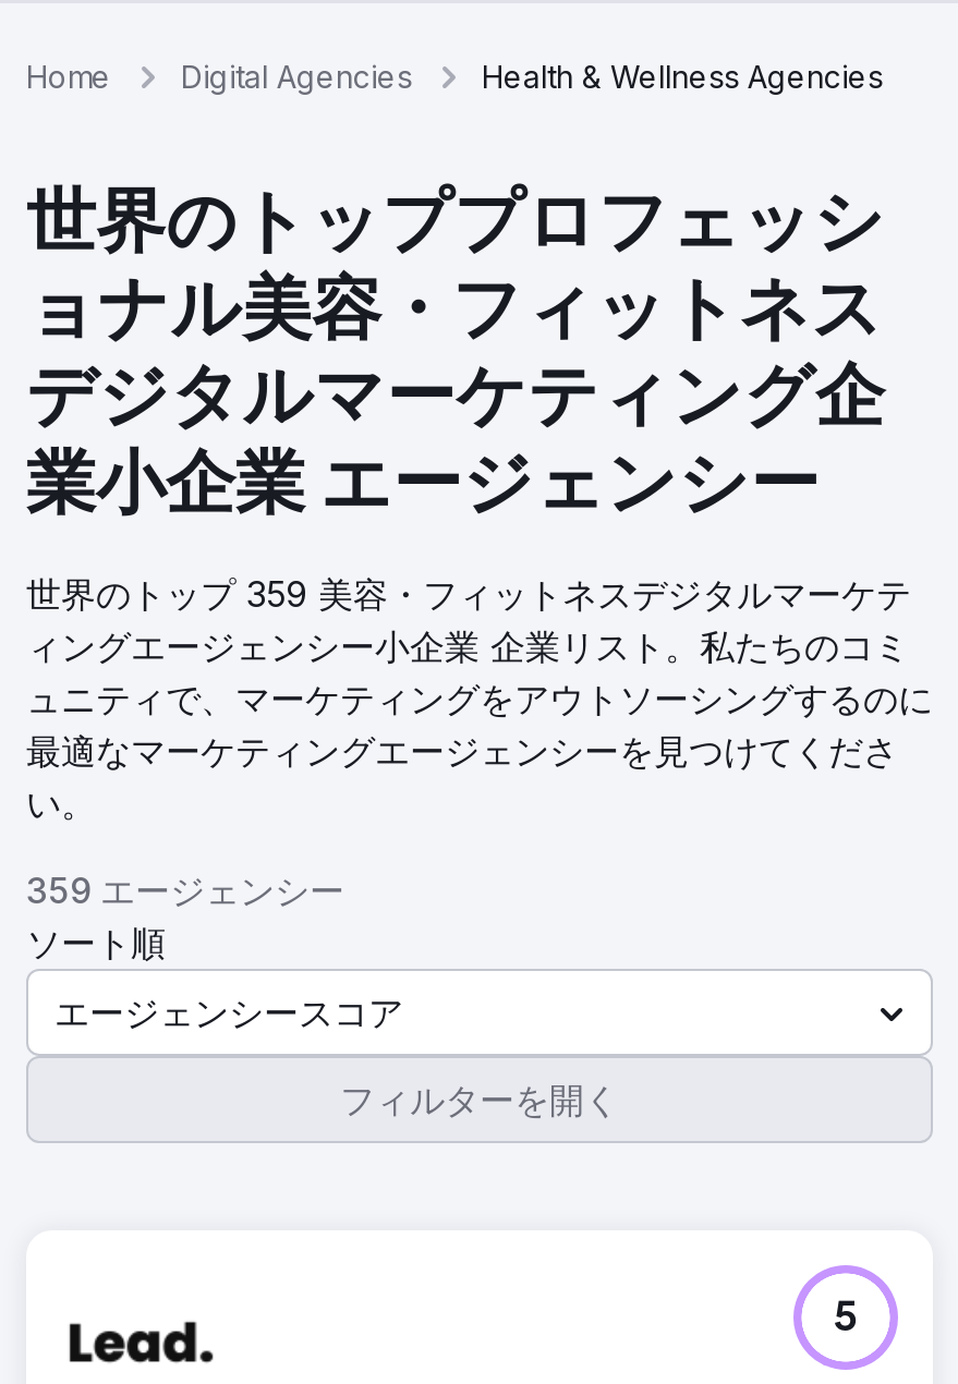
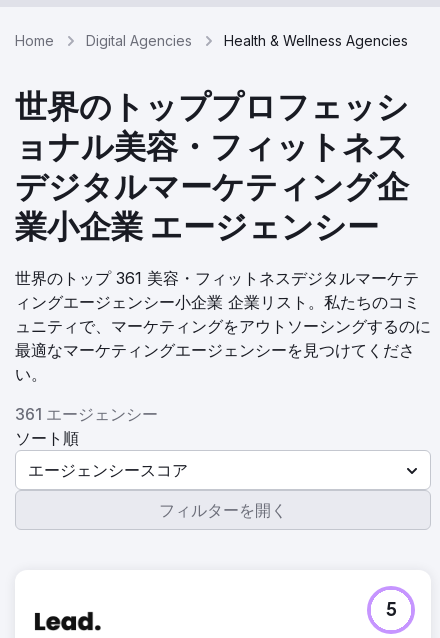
- 世界のトップ 359 美容・フィットネスデジタルマーケテ
+ 世界のトップ 361 美容・フィットネスデジタルマーケテ

- 359 エージェンシー
+ 361 エージェンシー
